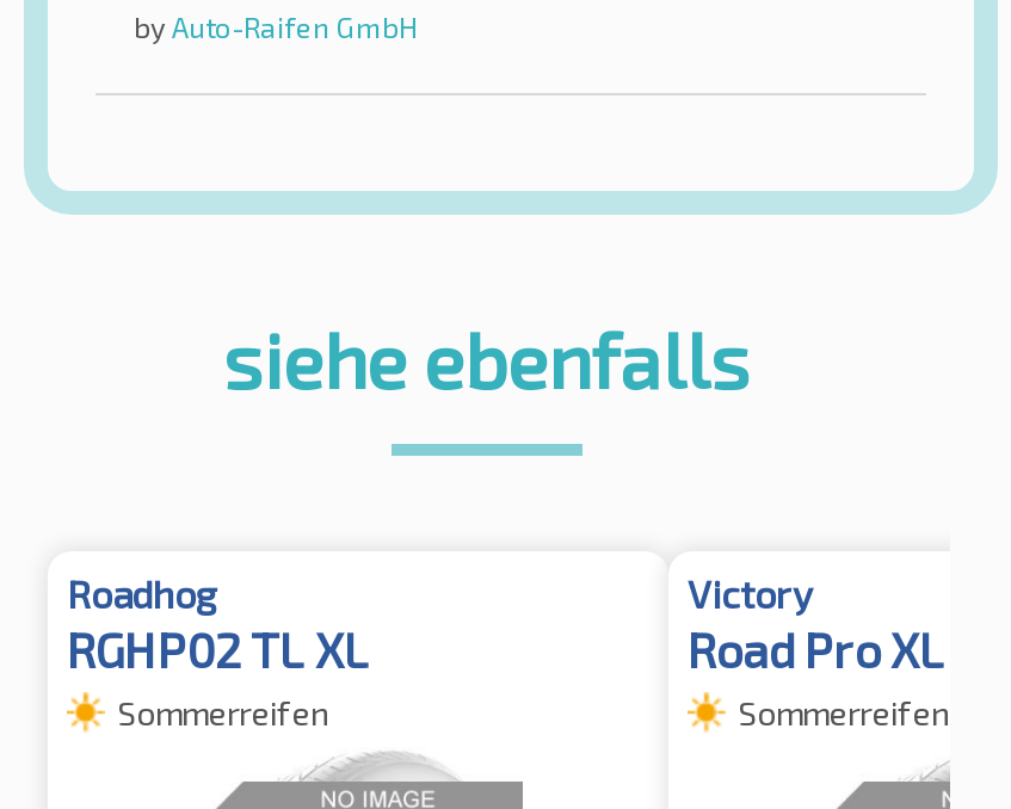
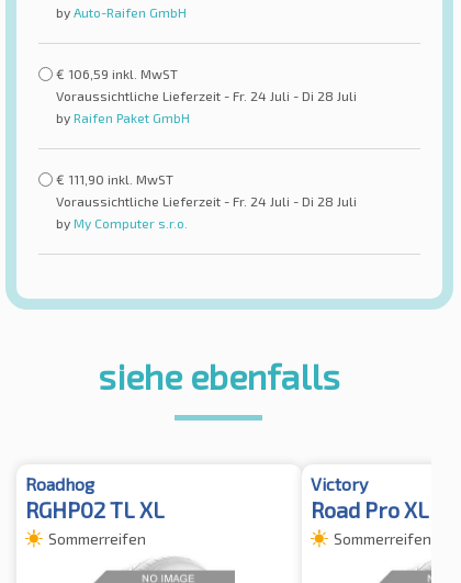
+ € 106,59 inkl. MwST
+ Voraussichtliche Lieferzeit - Fr. 24 Juli - Di 28 Juli
+ by Raifen Paket GmbH

+ € 111,90 inkl. MwST
+ Voraussichtliche Lieferzeit - Fr. 24 Juli - Di 28 Juli
+ by My Computer s.r.o.
